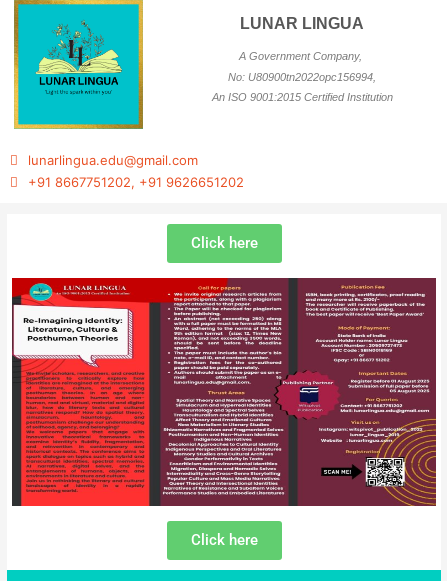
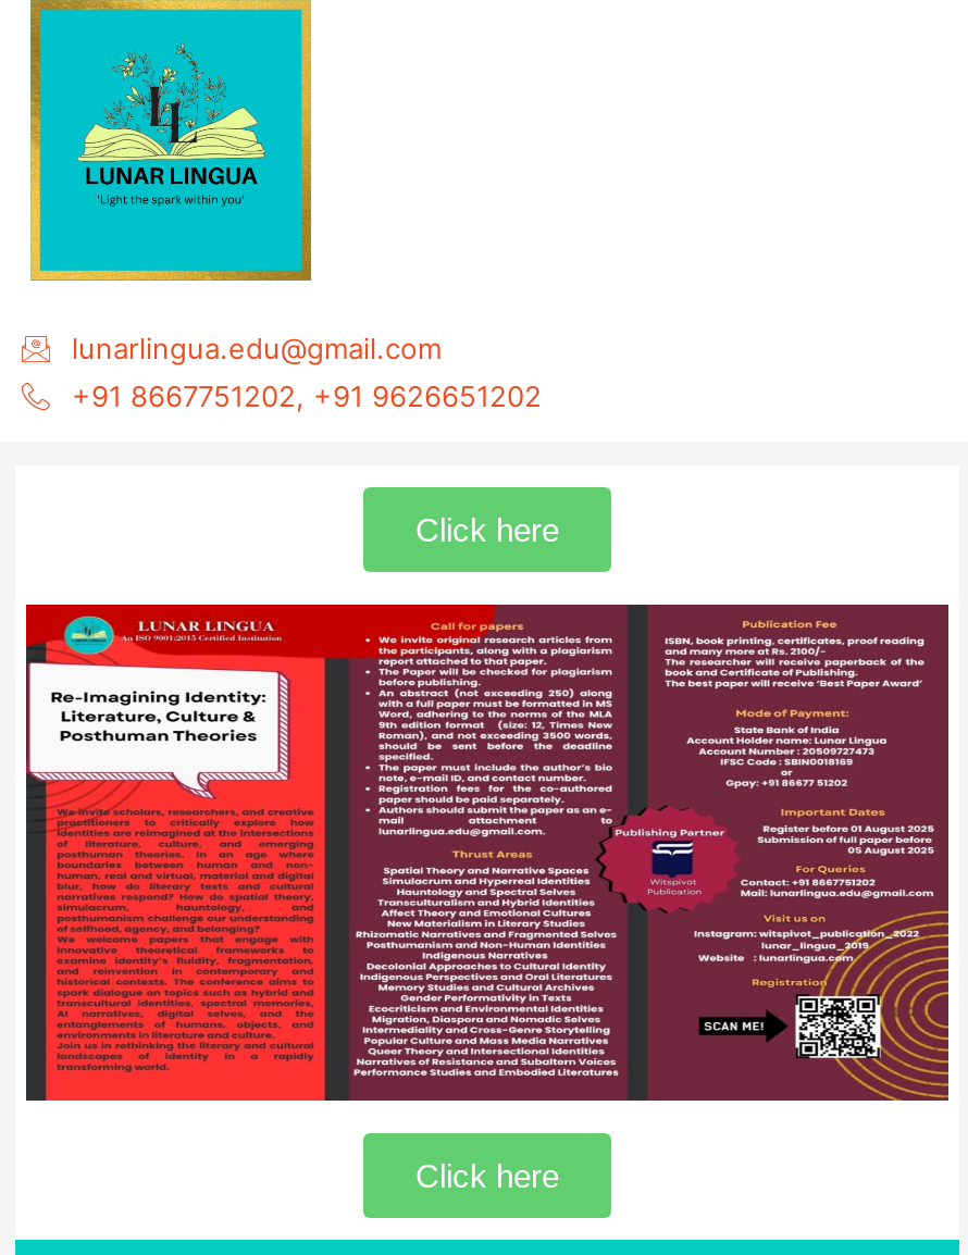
- LUNAR LINGUA
- A Government Company,
- No: U80900tn2022opc156994,
- An ISO 9001:2015 Certified Institution
